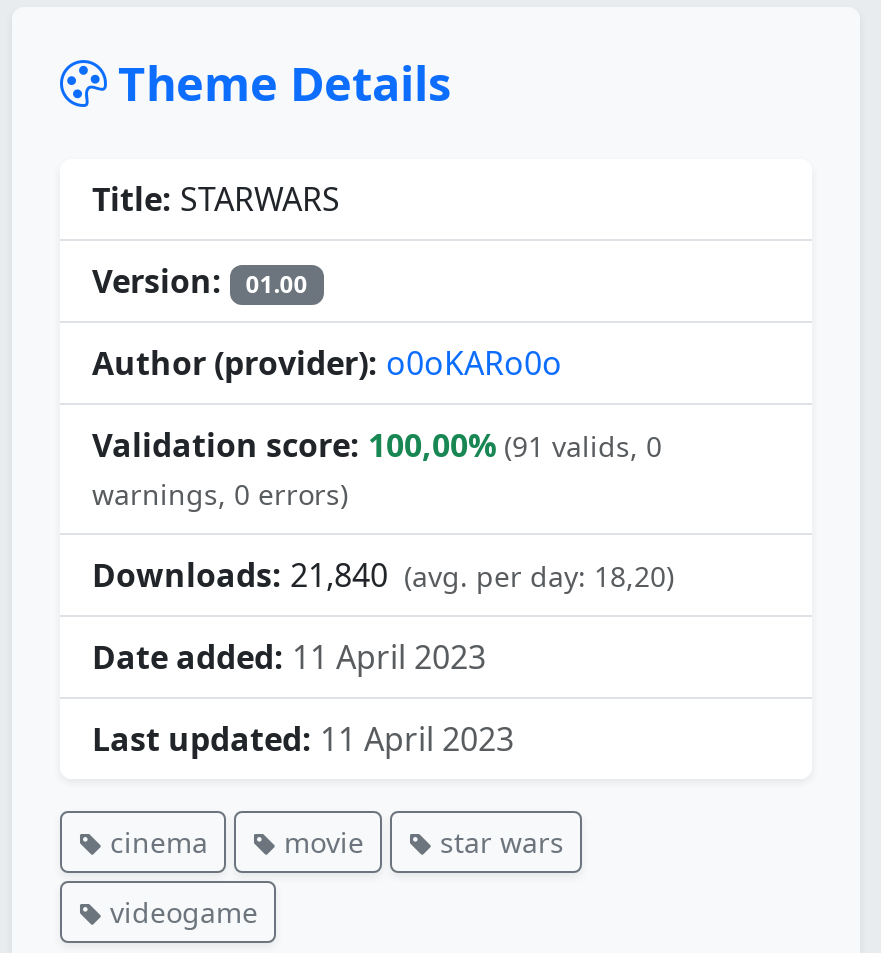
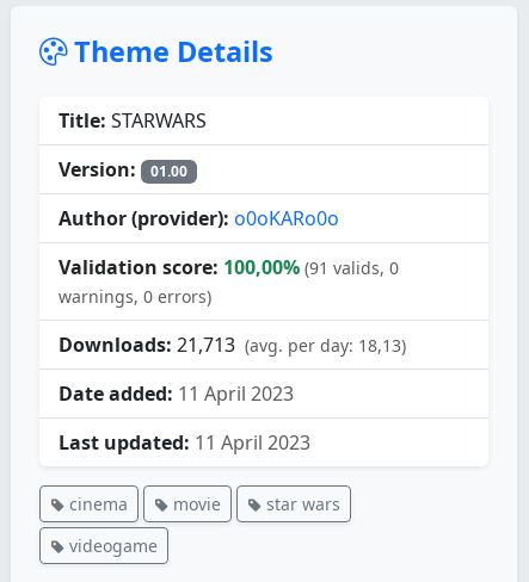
- Downloads: 21,840 (avg. per day: 18,20)
+ Downloads: 21,713 (avg. per day: 18,13)
